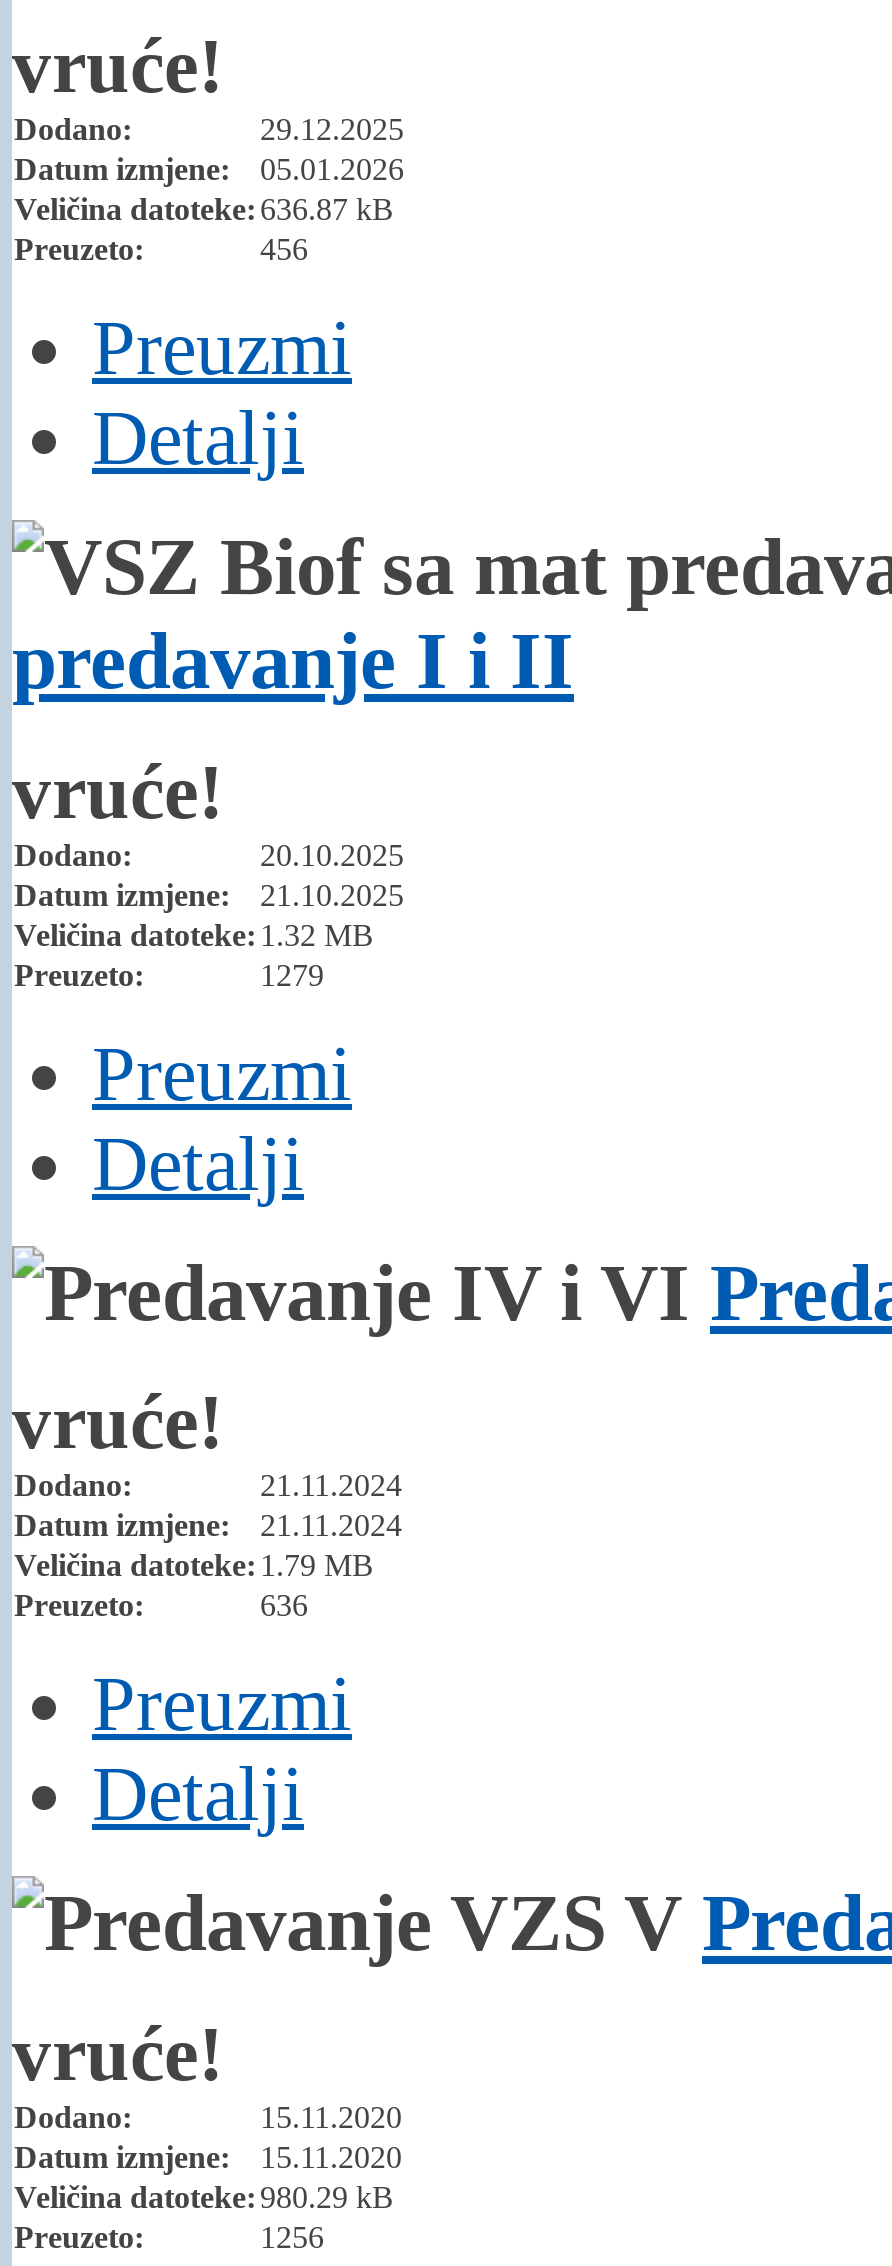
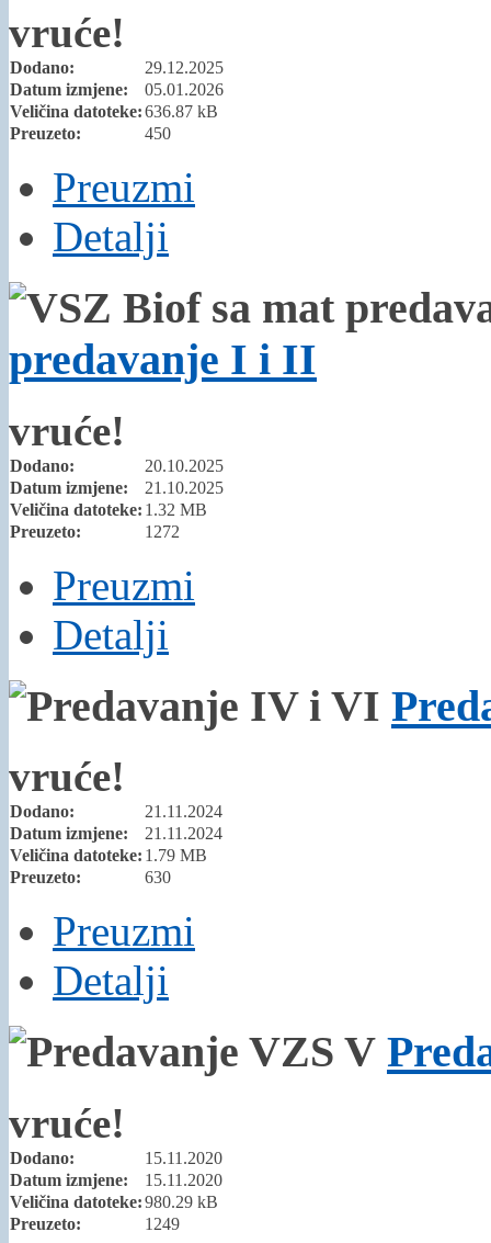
- 456
+ 450

- 1279
+ 1272

- 636
+ 630

- 1256
+ 1249
